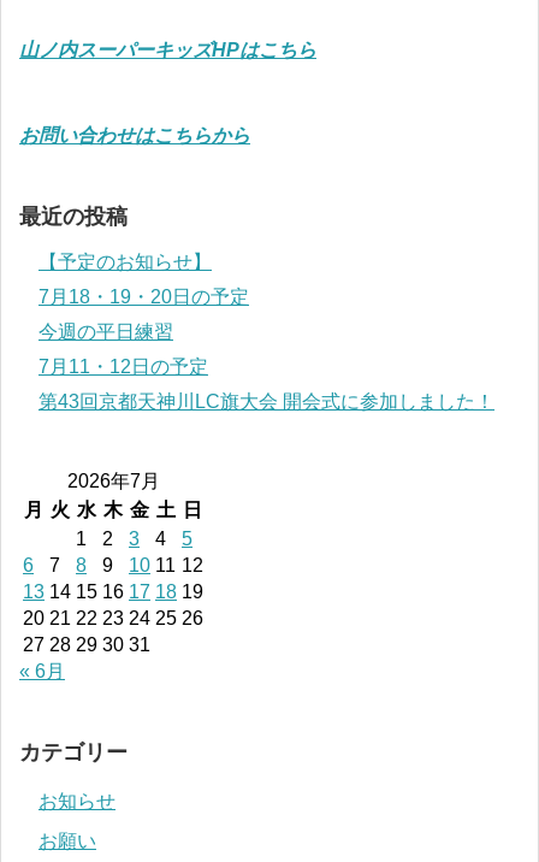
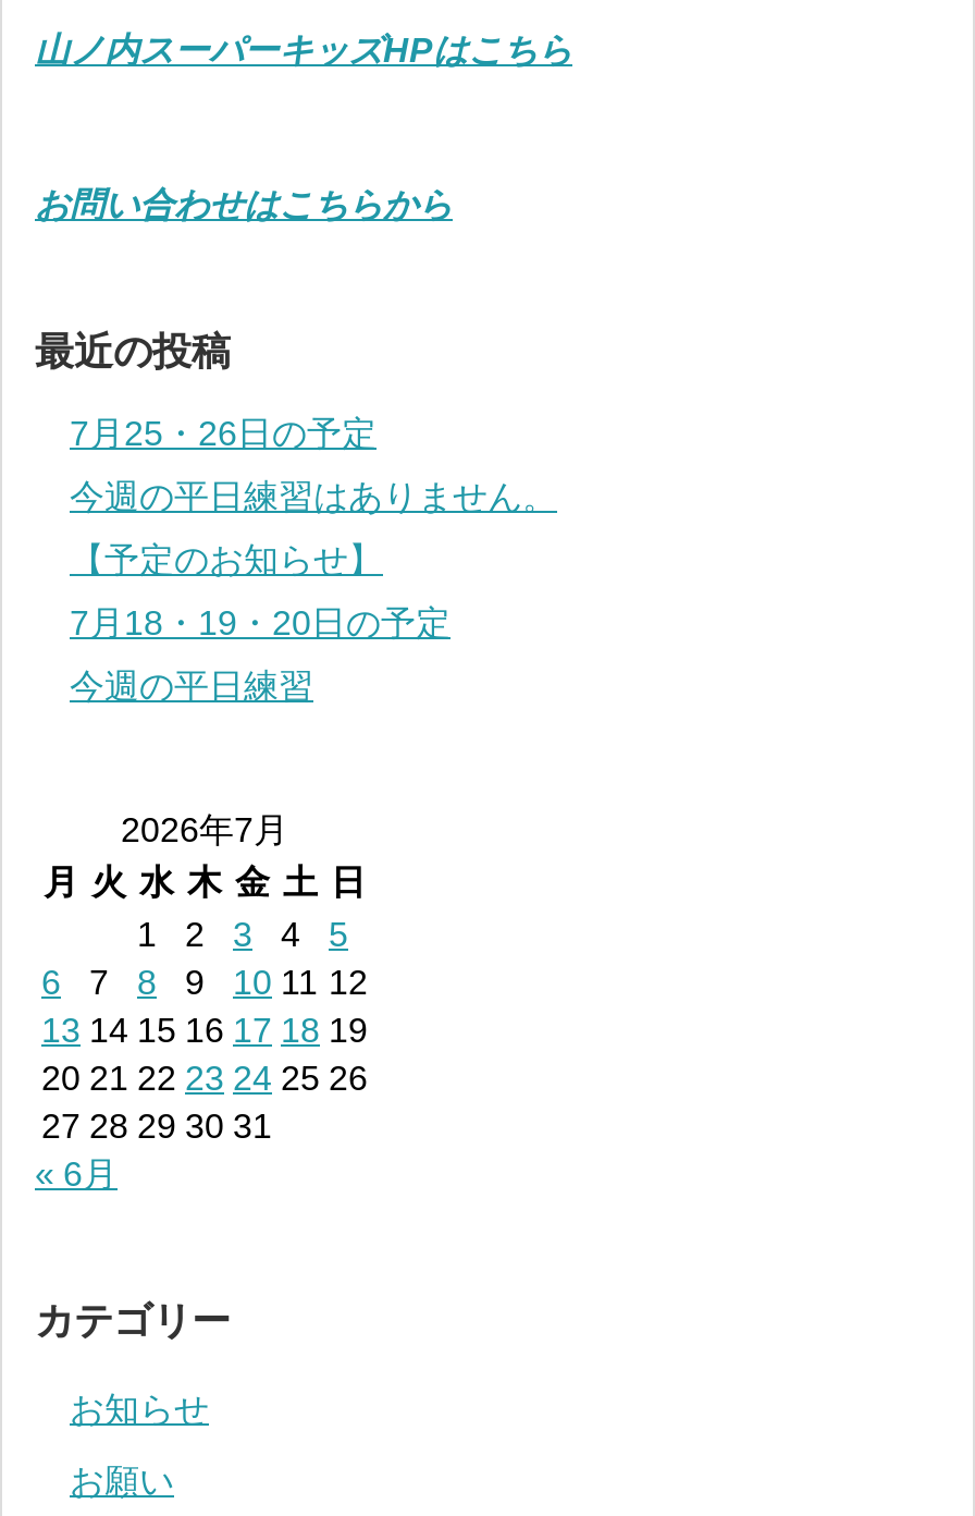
+ 7月25・26日の予定
+ 今週の平日練習はありません。

moved down: 【予定のお知らせ】 | 7月18・19・20日の予定 | 今週の平日練習

- 7月11・12日の予定
- 第43回京都天神川LC旗大会 開会式に参加しました！
